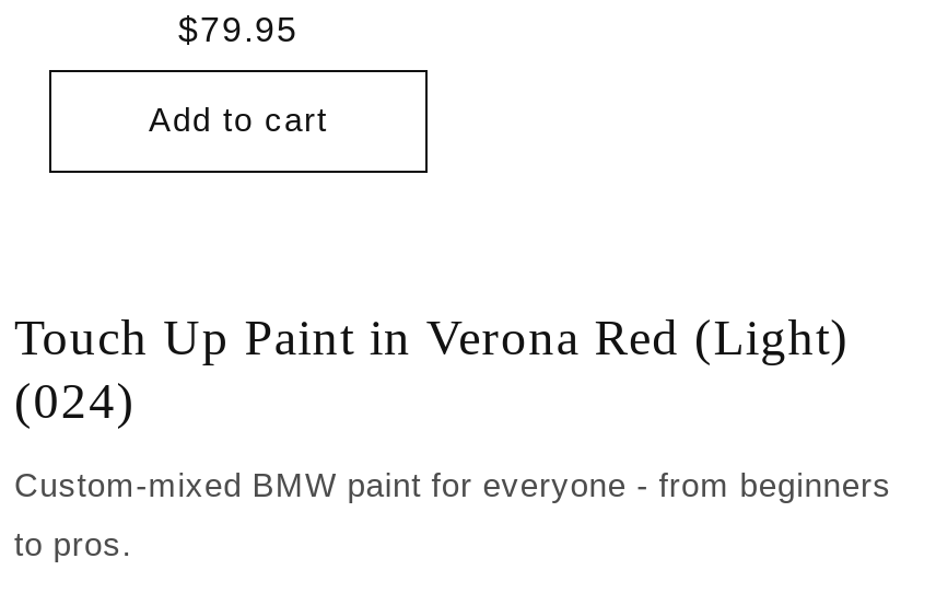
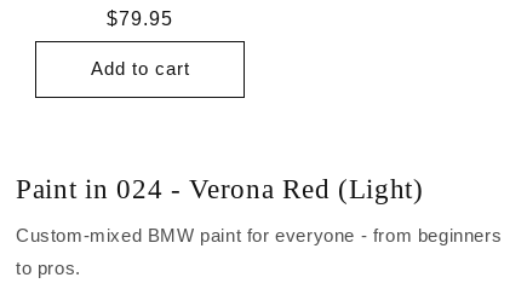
- Touch Up Paint in Verona Red (Light)
- (024)
+ Paint in 024 - Verona Red (Light)
